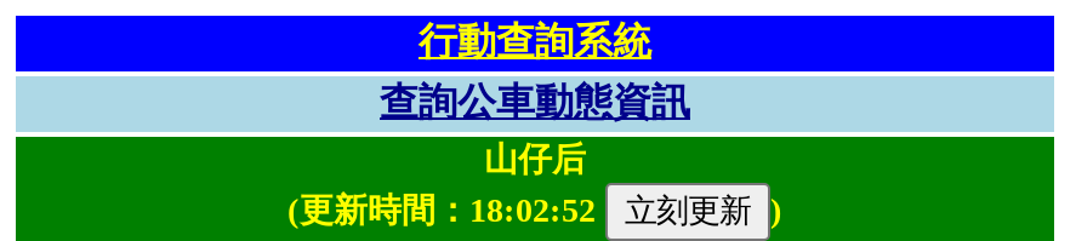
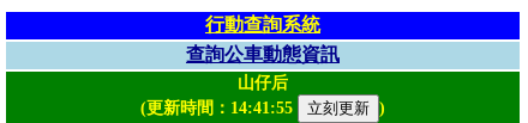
- (更新時間：18:02:52
+ (更新時間：14:41:55
